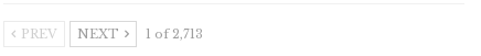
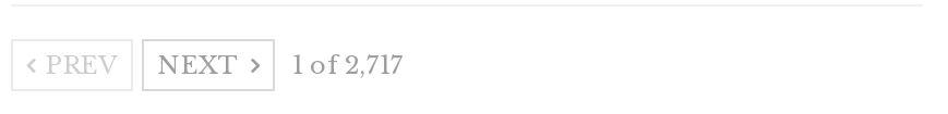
- PREV NEXT 1 of 2,713
+ PREV NEXT 1 of 2,717
